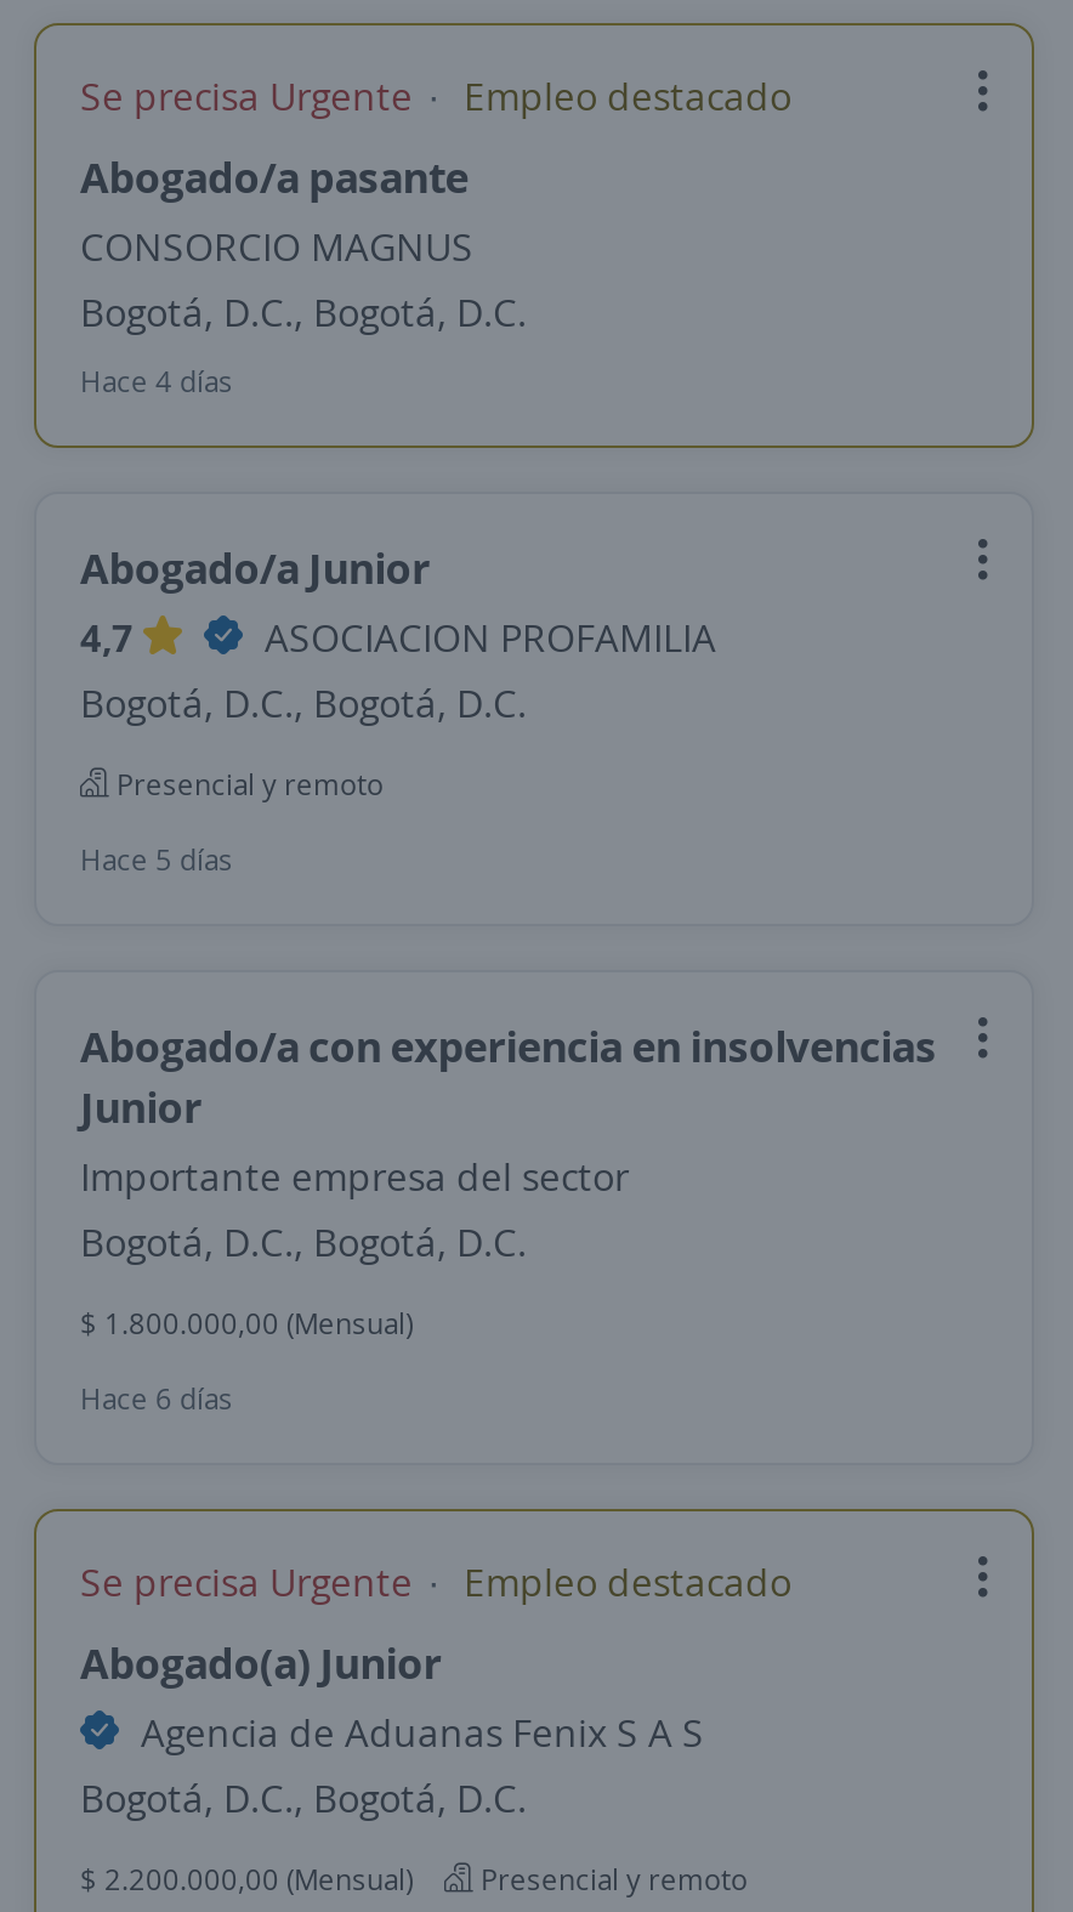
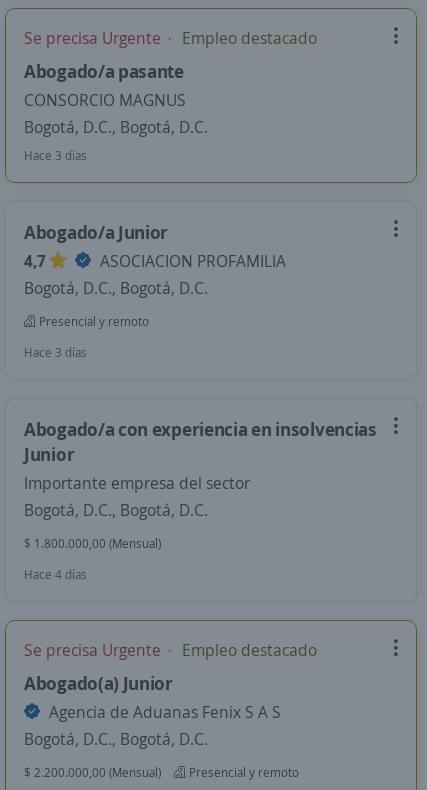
- Hace 4 días
+ Hace 3 días

- Hace 5 días
+ Hace 3 días

- Hace 6 días
+ Hace 4 días
